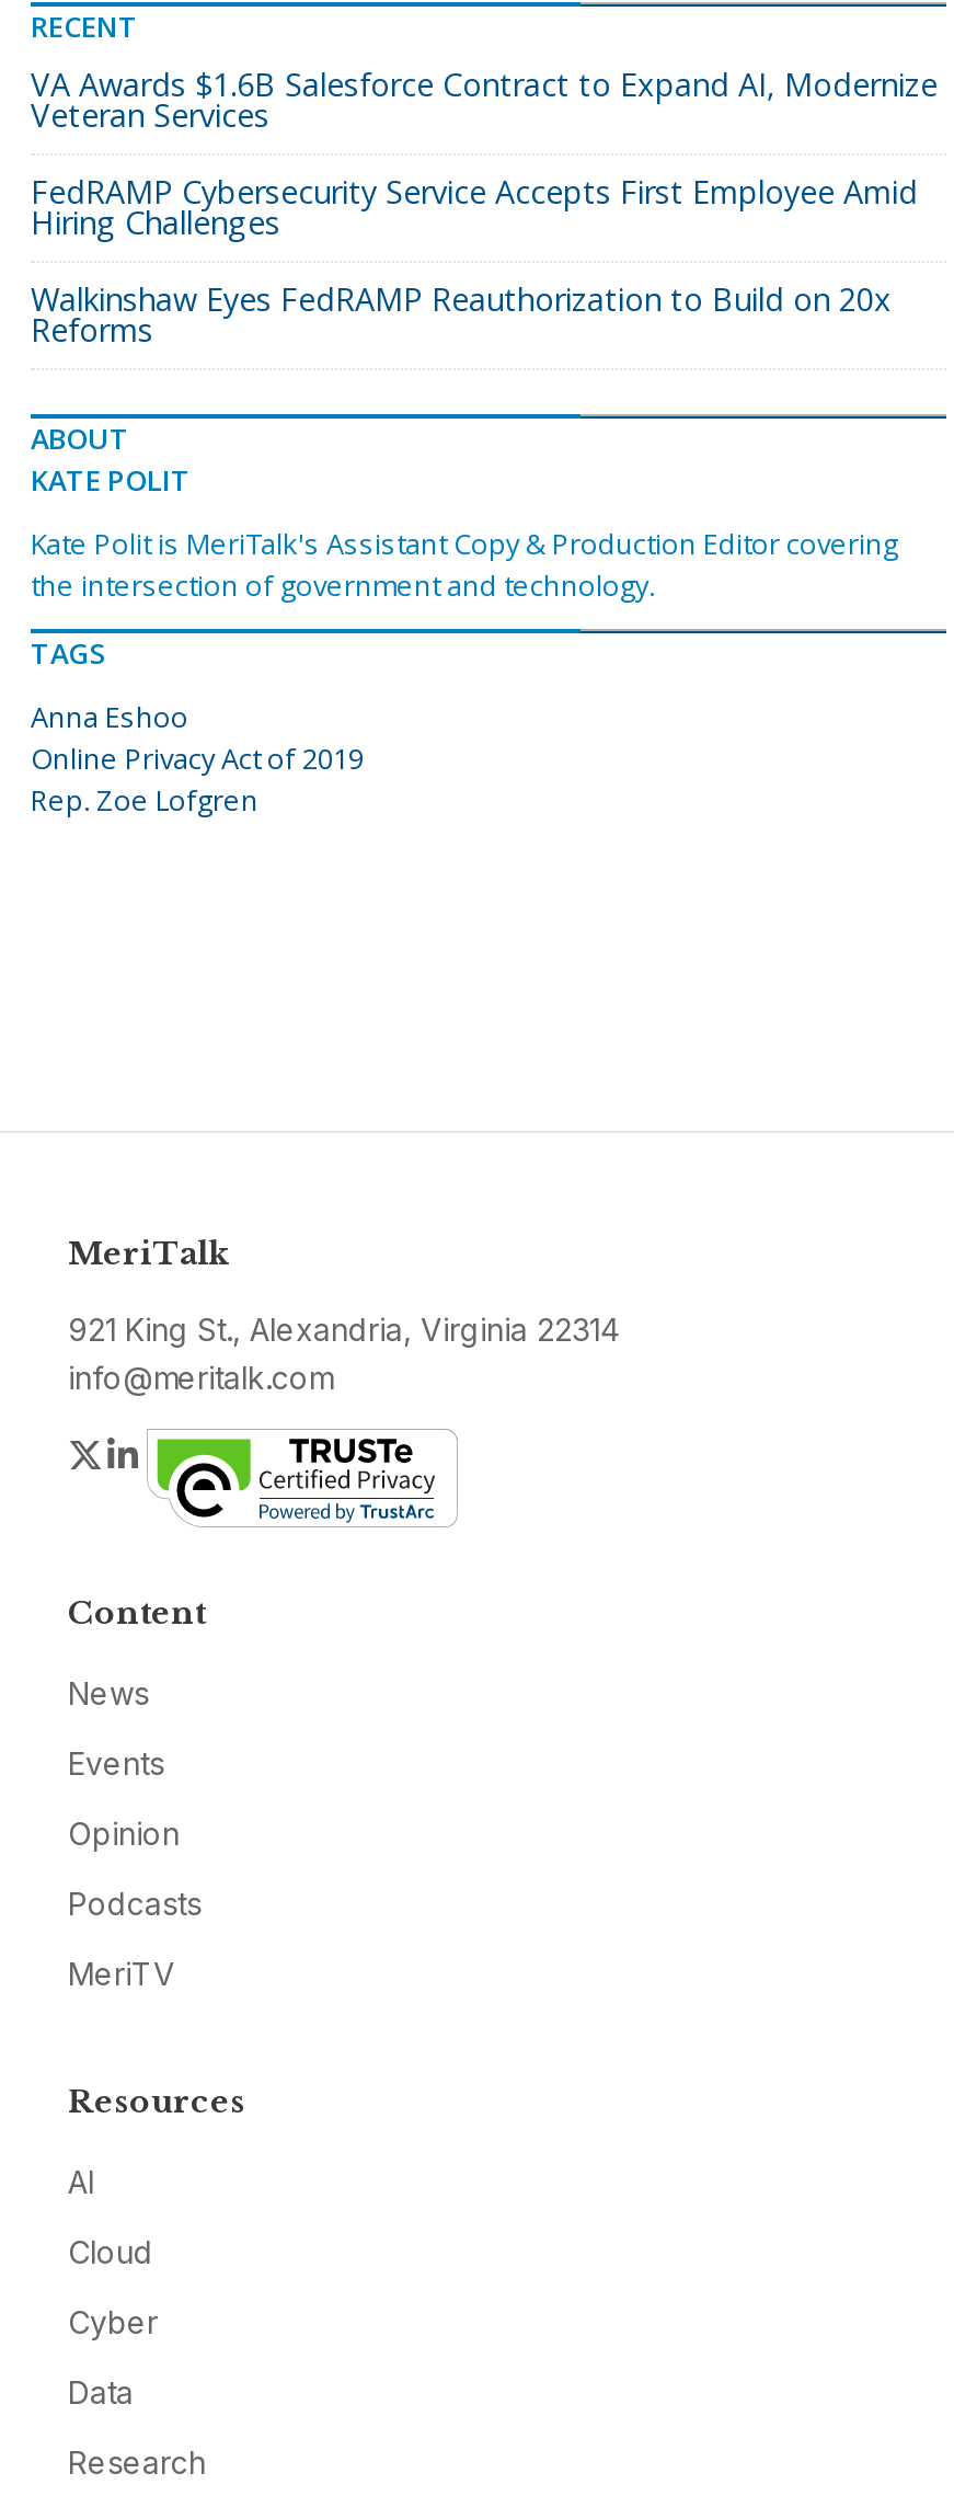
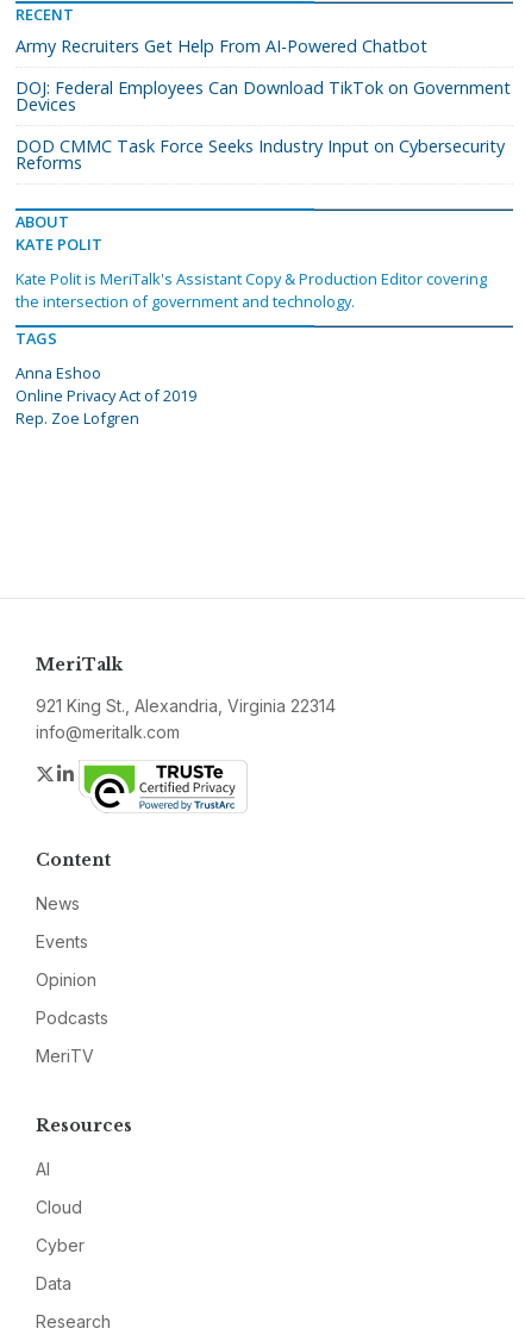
- VA Awards $1.6B Salesforce Contract to Expand AI, Modernize
- Veteran Services
+ Army Recruiters Get Help From AI-Powered Chatbot

- FedRAMP Cybersecurity Service Accepts First Employee Amid
- Hiring Challenges
+ DOJ: Federal Employees Can Download TikTok on Government
+ Devices

- Walkinshaw Eyes FedRAMP Reauthorization to Build on 20x
+ DOD CMMC Task Force Seeks Industry Input on Cybersecurity
